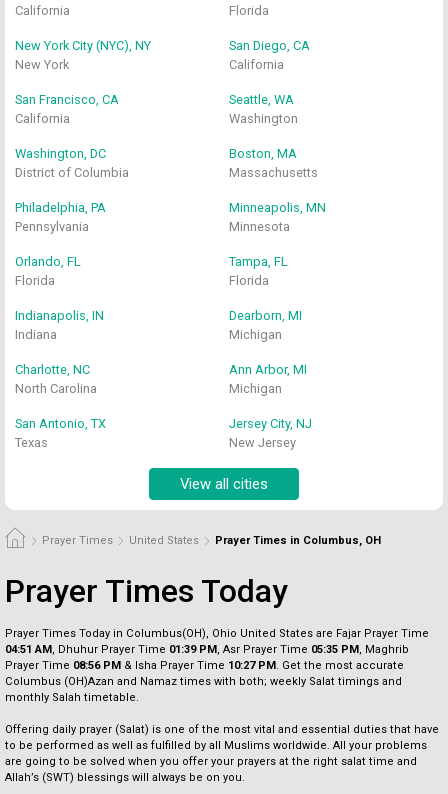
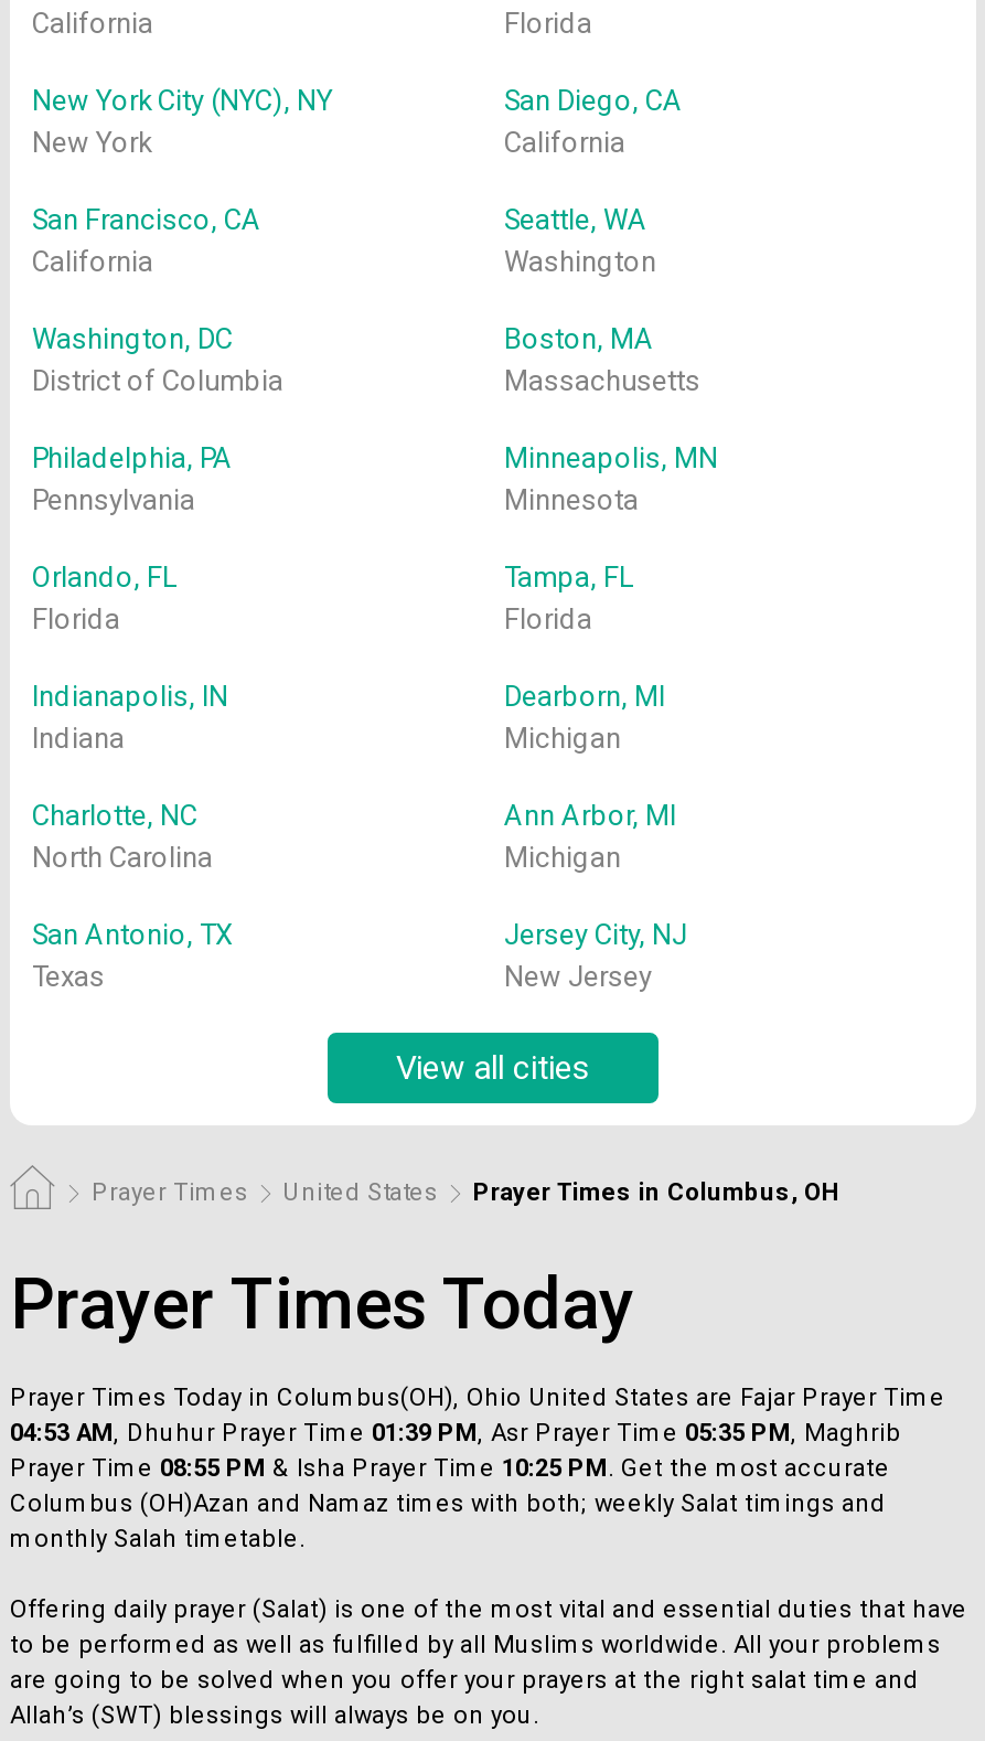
- 04:51 AM, Dhuhur Prayer Time 01:39 PM, Asr Prayer Time 05:35 PM, Maghrib
+ 04:53 AM, Dhuhur Prayer Time 01:39 PM, Asr Prayer Time 05:35 PM, Maghrib

- Prayer Time 08:56 PM & Isha Prayer Time 10:27 PM. Get the most accurate
+ Prayer Time 08:55 PM & Isha Prayer Time 10:25 PM. Get the most accurate
